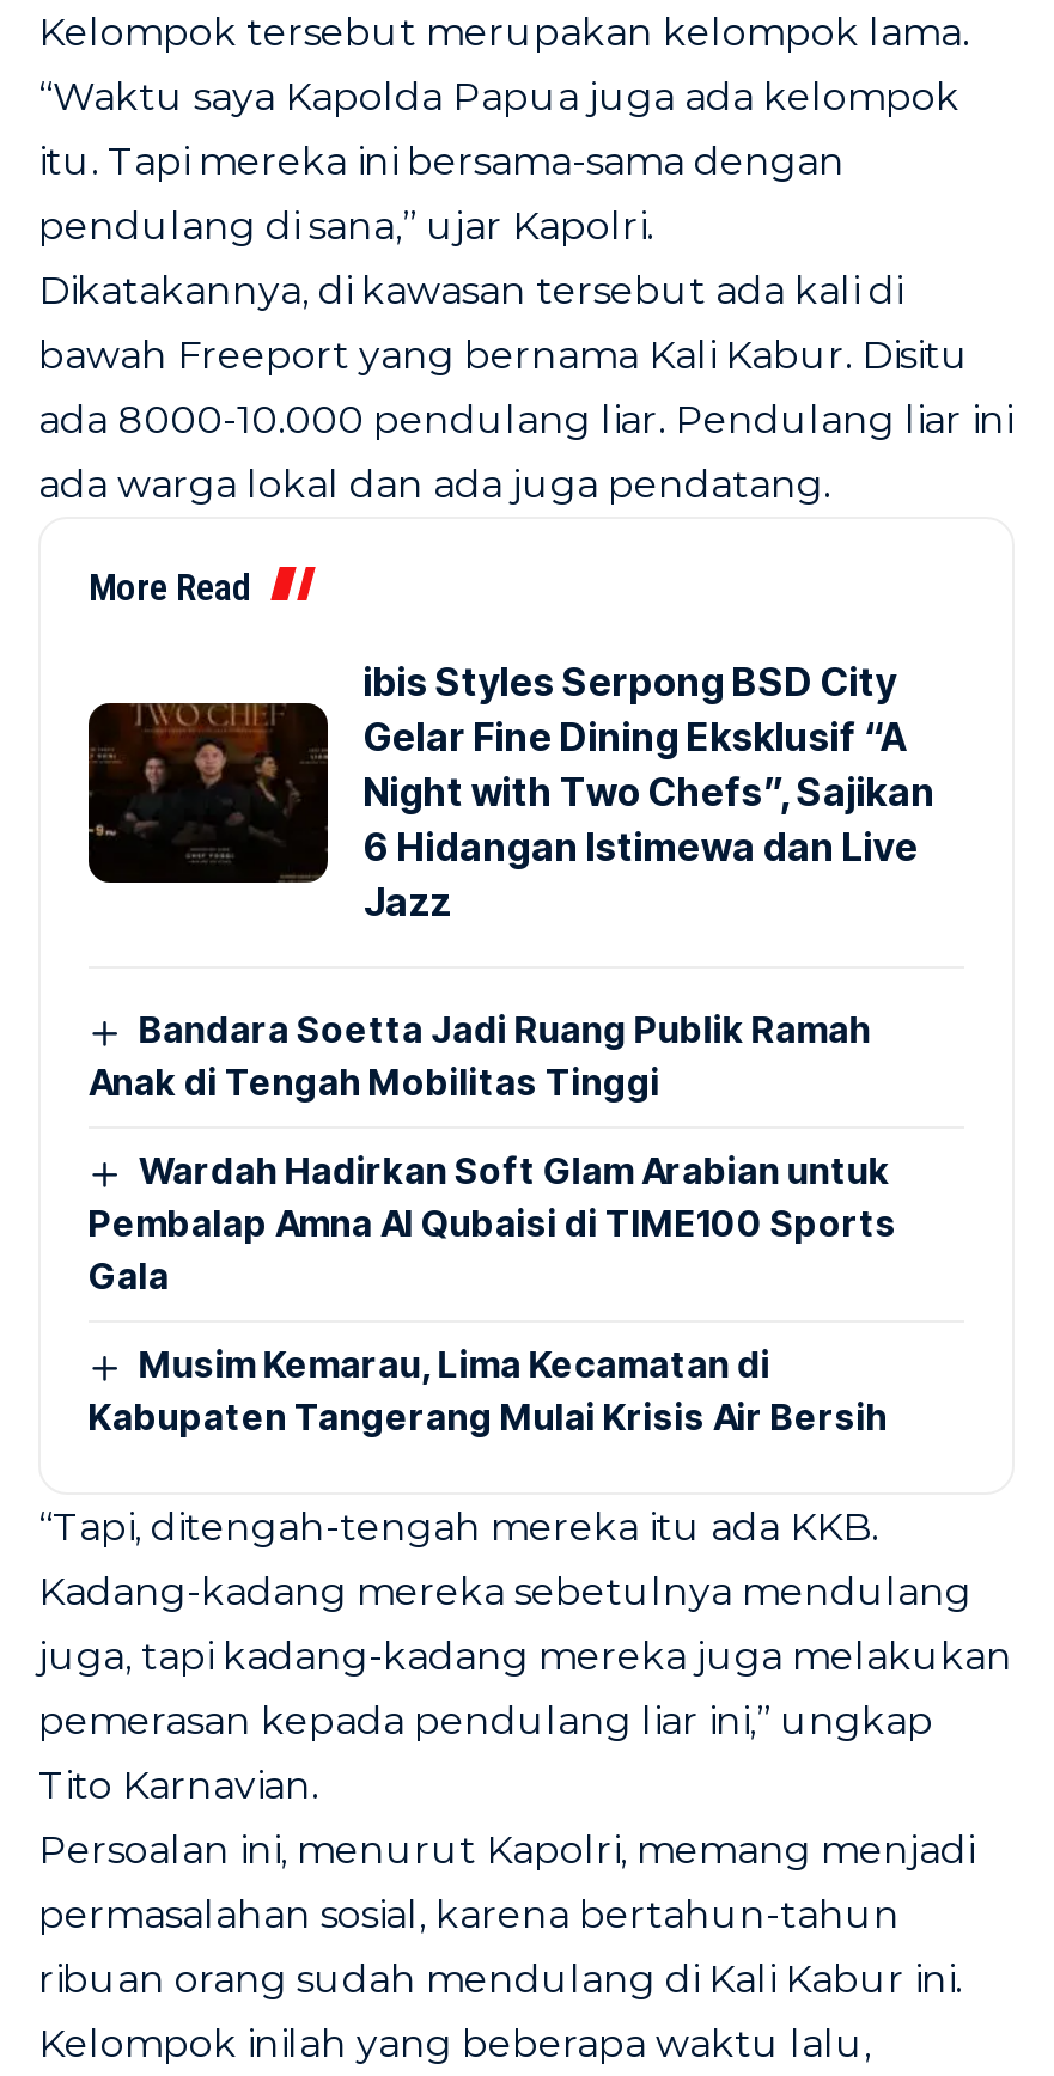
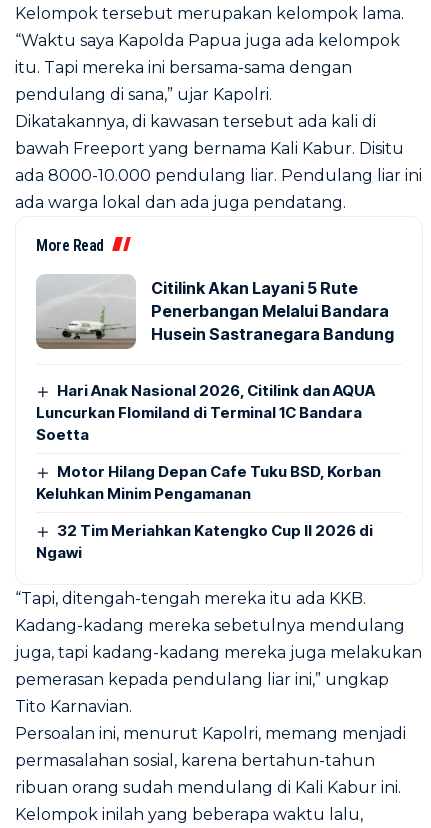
- [image]
- ibis Styles Serpong BSD City
- Gelar Fine Dining Eksklusif “A
- Night with Two Chefs”, Sajikan
- 6 Hidangan Istimewa dan Live
- Jazz
+ [image]
+ Citilink Akan Layani 5 Rute
+ Penerbangan Melalui Bandara
+ Husein Sastranegara Bandung

- Bandara Soetta Jadi Ruang Publik Ramah
- Anak di Tengah Mobilitas Tinggi
+ Hari Anak Nasional 2026, Citilink dan AQUA
+ Luncurkan Flomiland di Terminal 1C Bandara
+ Soetta

- Wardah Hadirkan Soft Glam Arabian untuk
- Pembalap Amna Al Qubaisi di TIME100 Sports
- Gala
+ Motor Hilang Depan Cafe Tuku BSD, Korban
+ Keluhkan Minim Pengamanan

- Musim Kemarau, Lima Kecamatan di
- Kabupaten Tangerang Mulai Krisis Air Bersih
+ 32 Tim Meriahkan Katengko Cup II 2026 di
+ Ngawi
